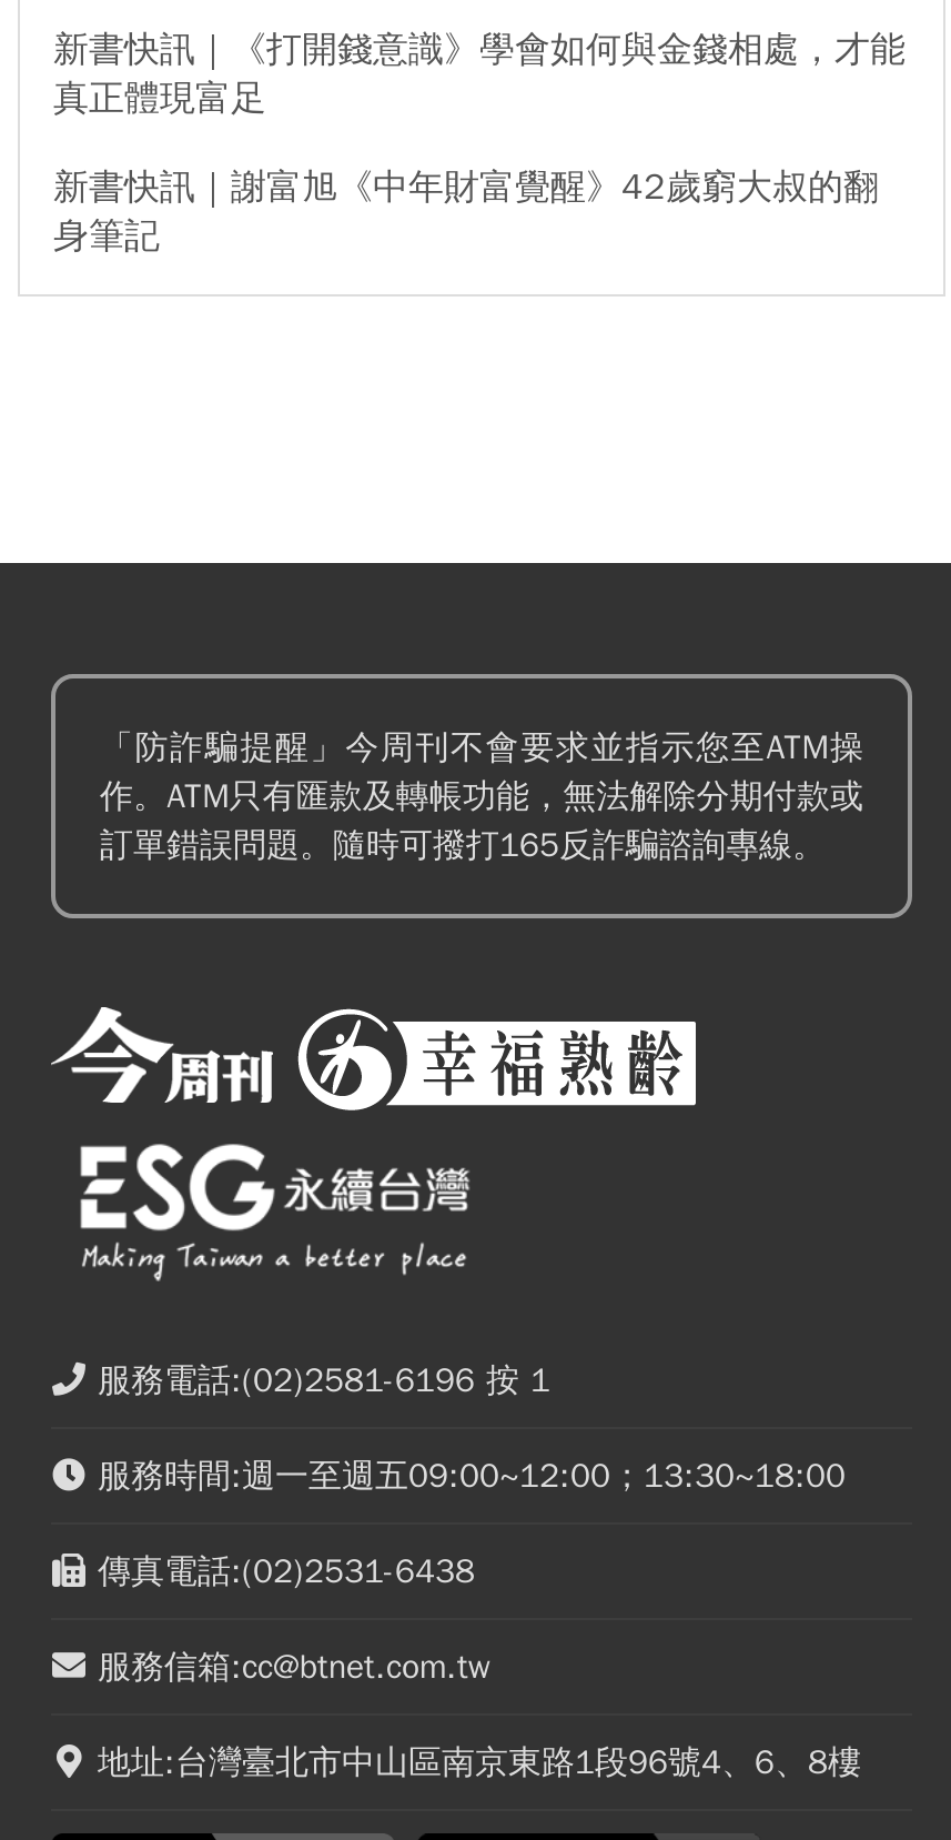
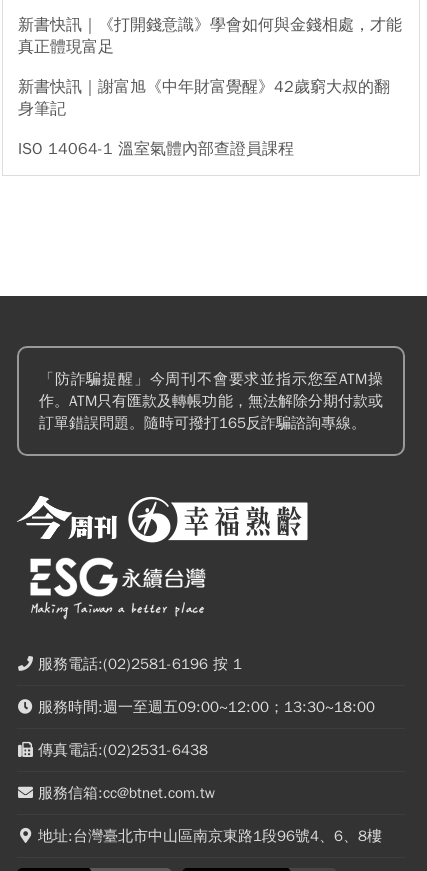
+ ISO 14064-1 溫室氣體內部查證員課程
